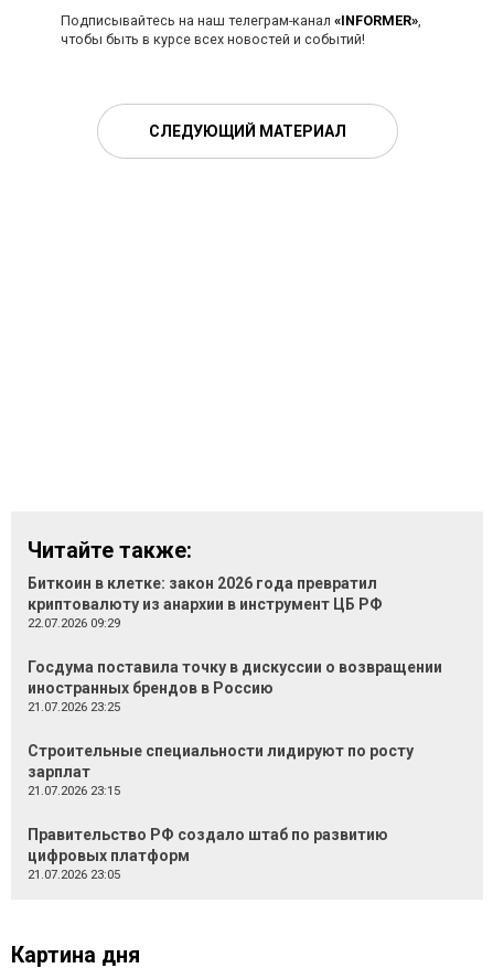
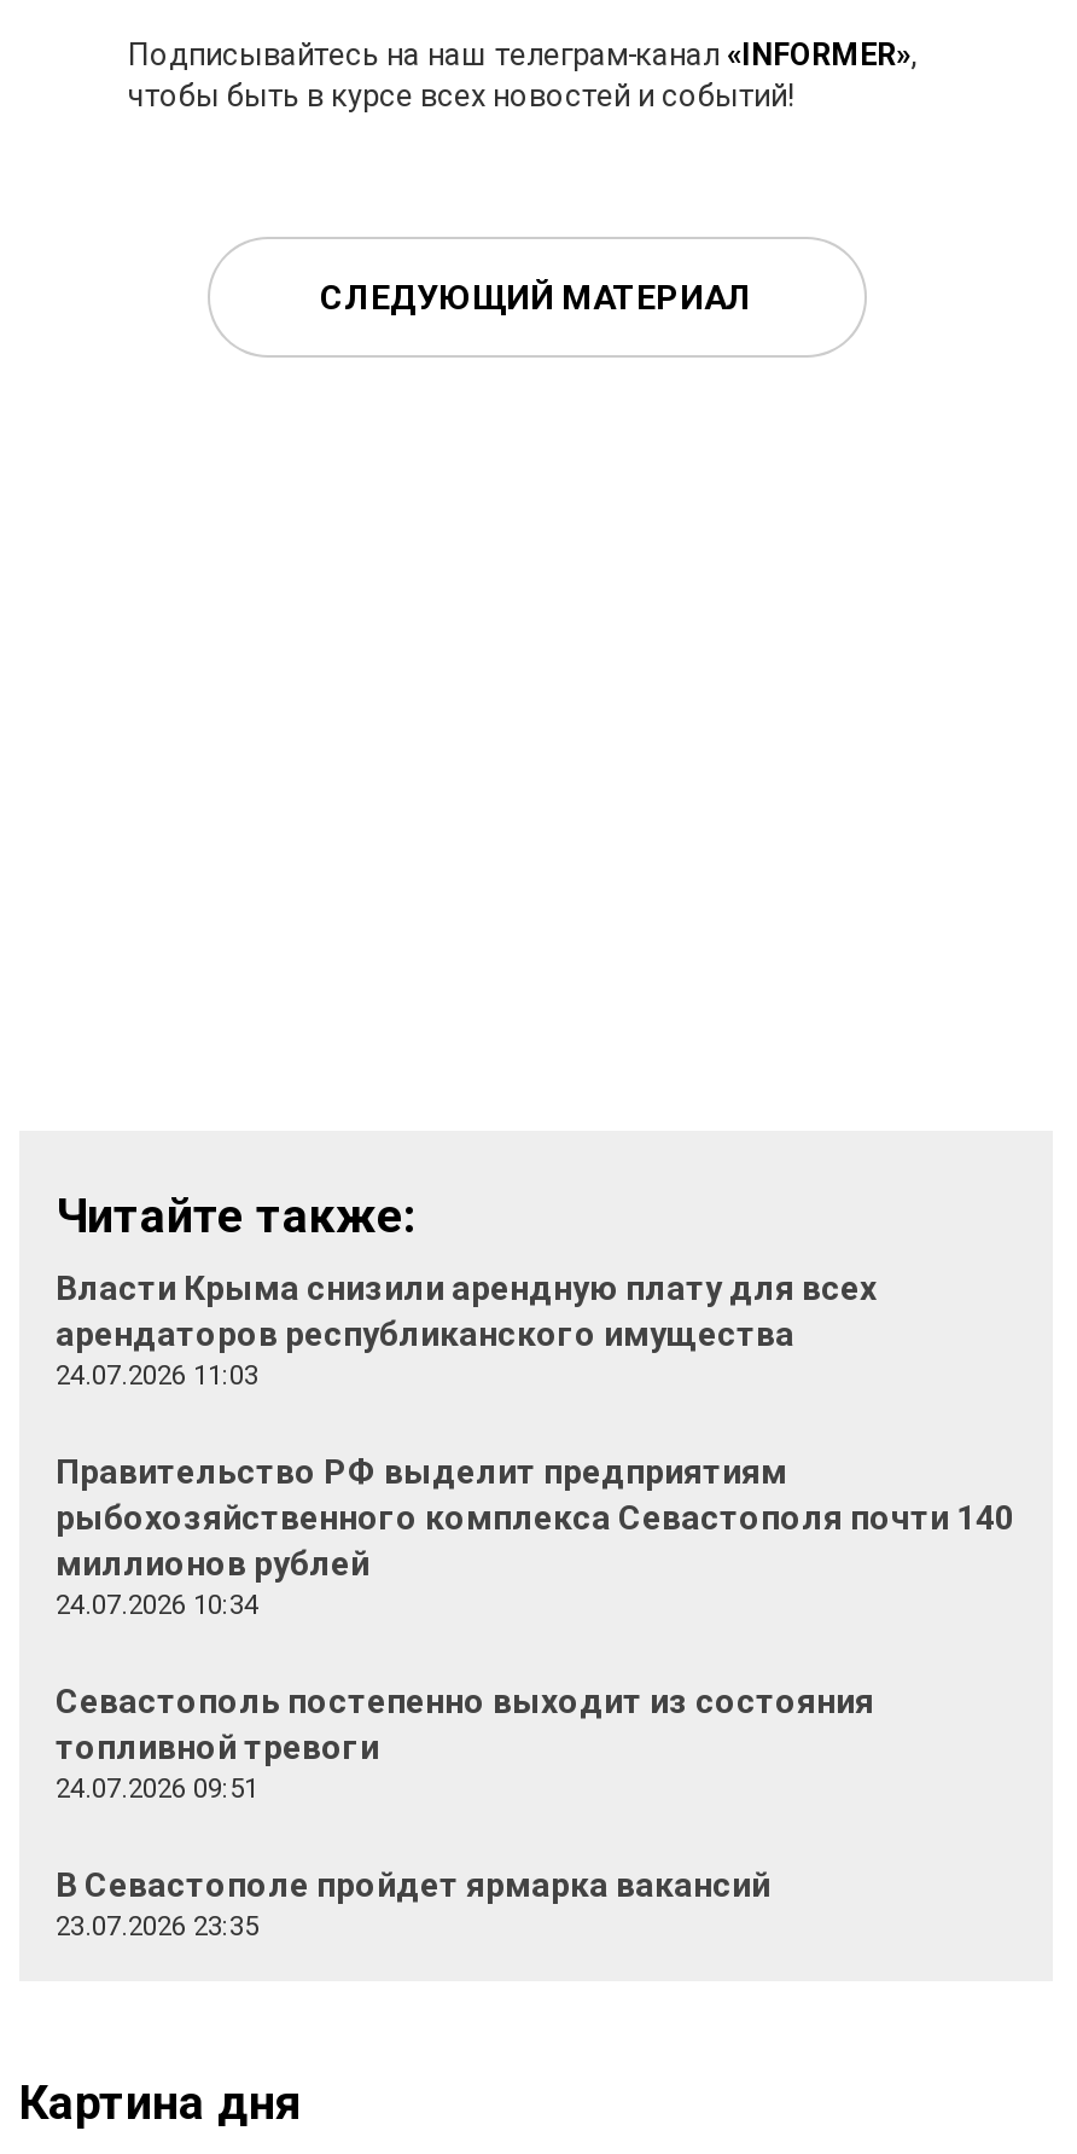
- Биткоин в клетке: закон 2026 года превратил
- криптовалюту из анархии в инструмент ЦБ РФ
- 22.07.2026 09:29
+ Власти Крыма снизили арендную плату для всех
+ арендаторов республиканского имущества
+ 24.07.2026 11:03

- Госдума поставила точку в дискуссии о возвращении
- иностранных брендов в Россию
- 21.07.2026 23:25
+ Правительство РФ выделит предприятиям
+ рыбохозяйственного комплекса Севастополя почти 140
+ миллионов рублей
+ 24.07.2026 10:34

- Строительные специальности лидируют по росту
- зарплат
- 21.07.2026 23:15
+ Севастополь постепенно выходит из состояния
+ топливной тревоги
+ 24.07.2026 09:51

- Правительство РФ создало штаб по развитию
- цифровых платформ
- 21.07.2026 23:05
+ В Севастополе пройдет ярмарка вакансий
+ 23.07.2026 23:35
